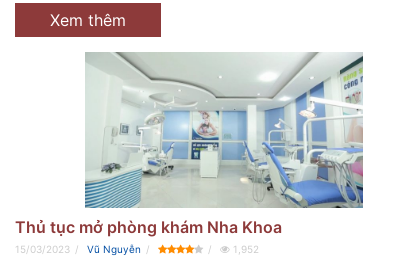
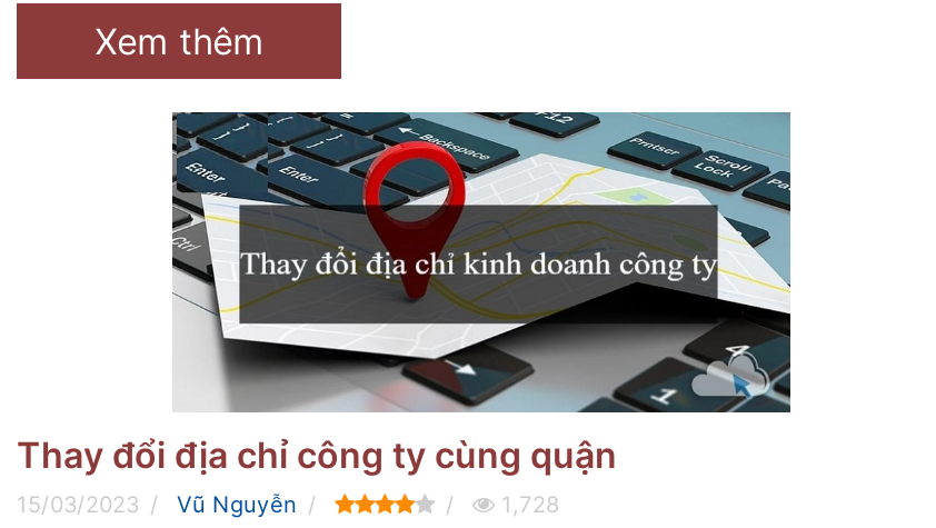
- [image]
- Thủ tục mở phòng khám Nha Khoa
+ [image]
+ Thay đổi địa chỉ công ty cùng quận

- 1,952
+ 1,728
